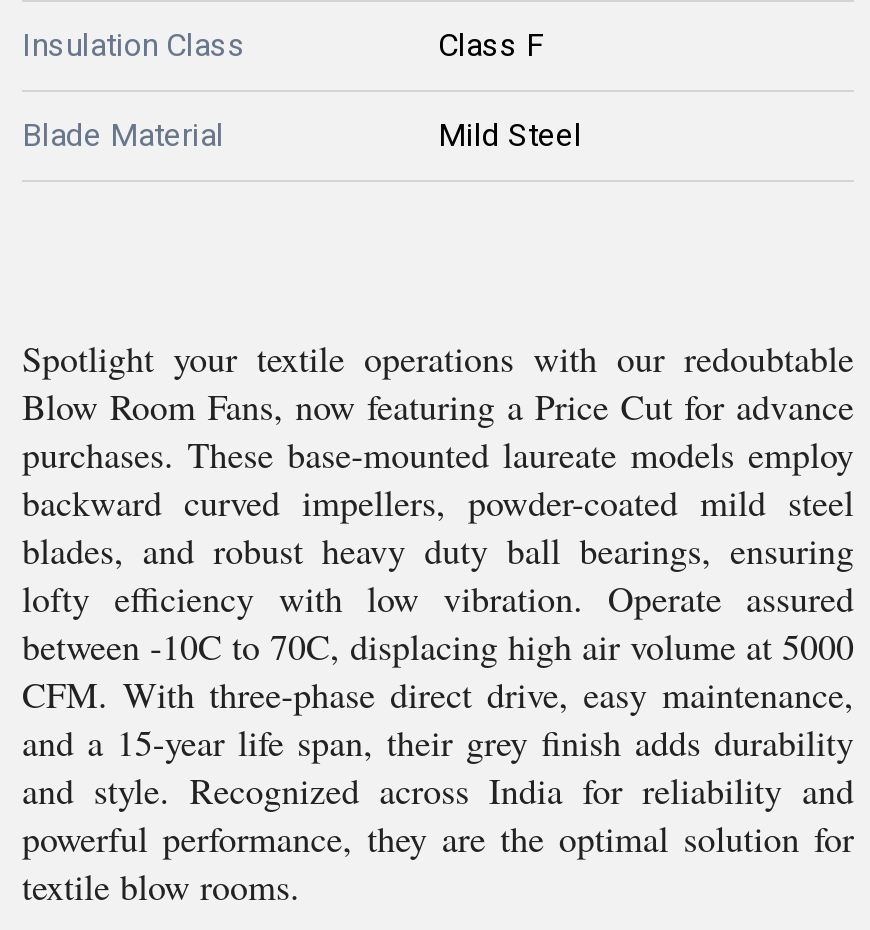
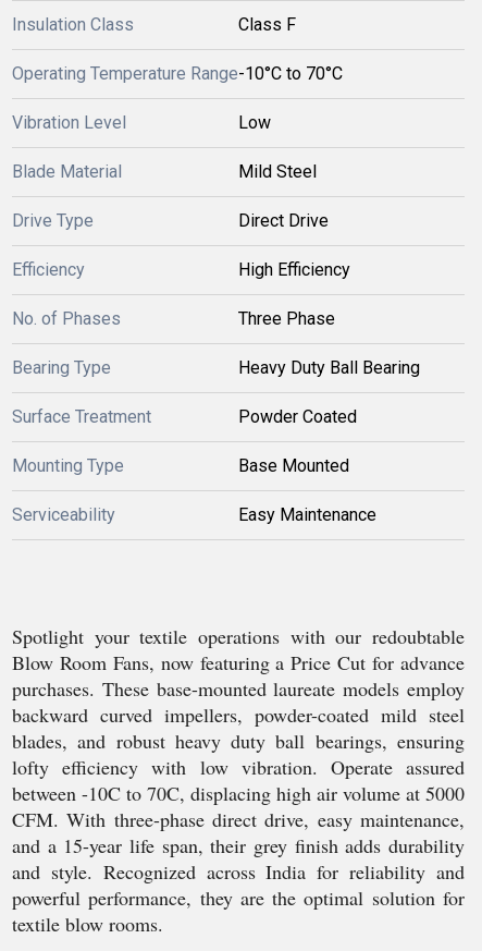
+ Operating Temperature Range-10°C to 70°C
+ Vibration Level
+ Low

+ Drive Type
+ Direct Drive
+ Efficiency
+ High Efficiency
+ No. of Phases
+ Three Phase
+ Bearing Type
+ Heavy Duty Ball Bearing
+ Surface Treatment
+ Powder Coated
+ Mounting Type
+ Base Mounted
+ Serviceability
+ Easy Maintenance
